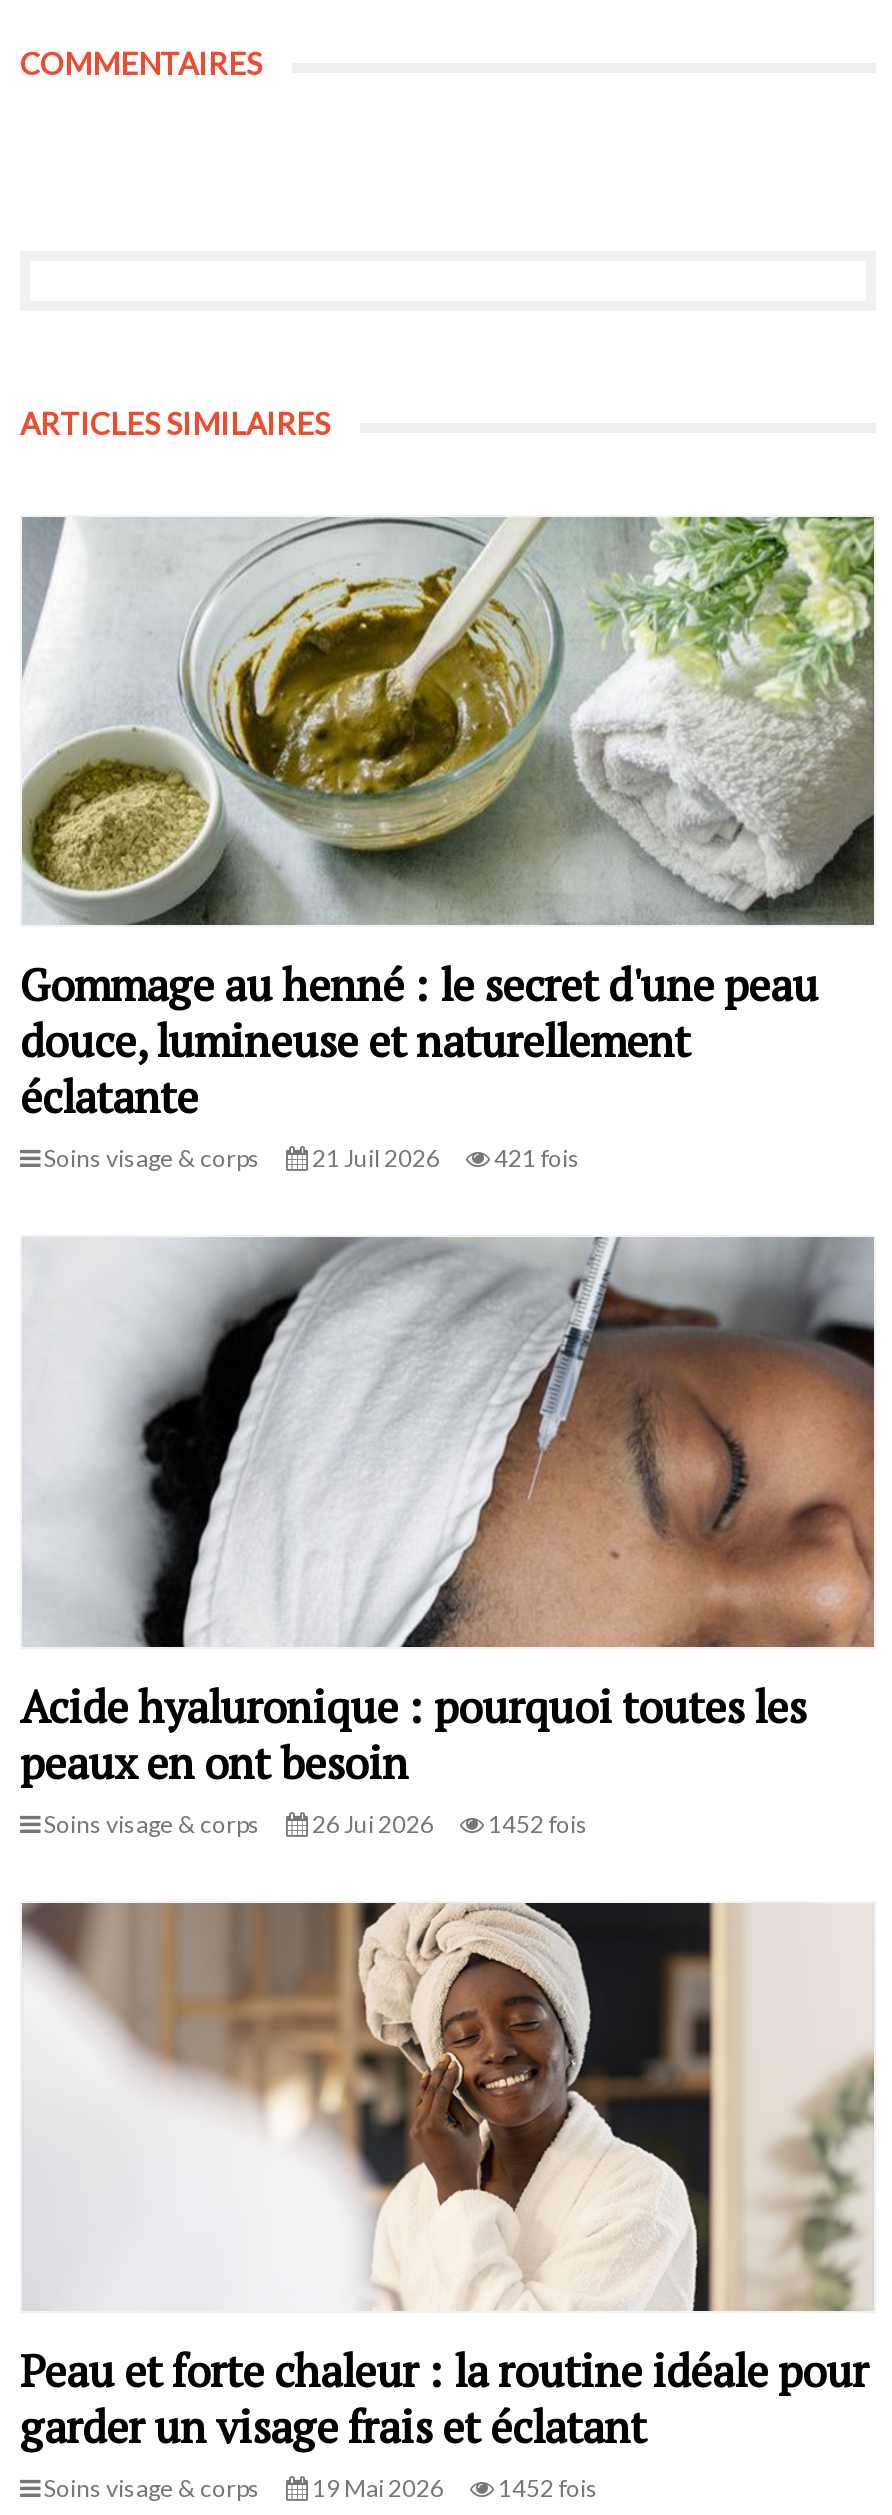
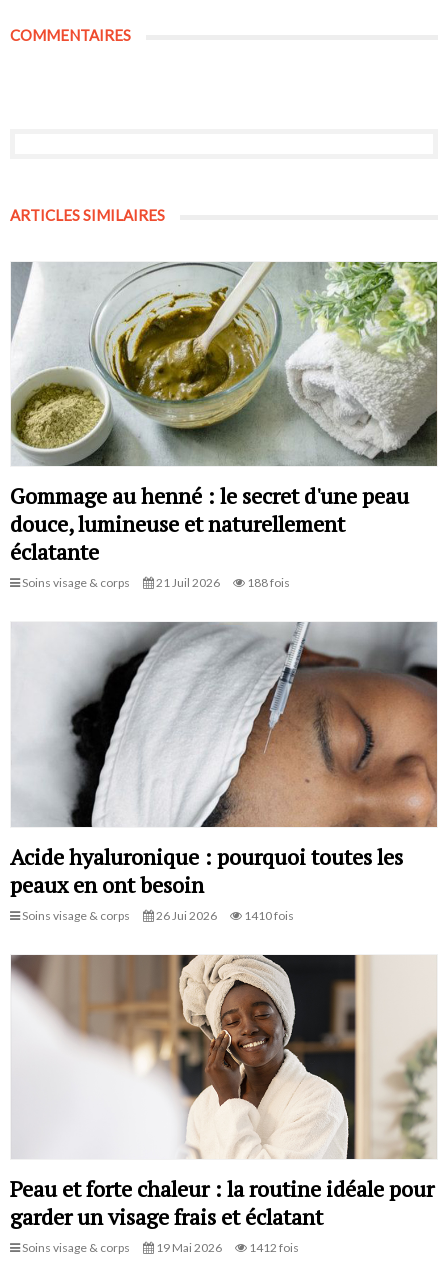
- Soins visage & corps 21 Juil 2026 421 fois
+ Soins visage & corps 21 Juil 2026 188 fois

- Soins visage & corps 26 Jui 2026 1452 fois
+ Soins visage & corps 26 Jui 2026 1410 fois

- Soins visage & corps 19 Mai 2026 1452 fois
+ Soins visage & corps 19 Mai 2026 1412 fois
